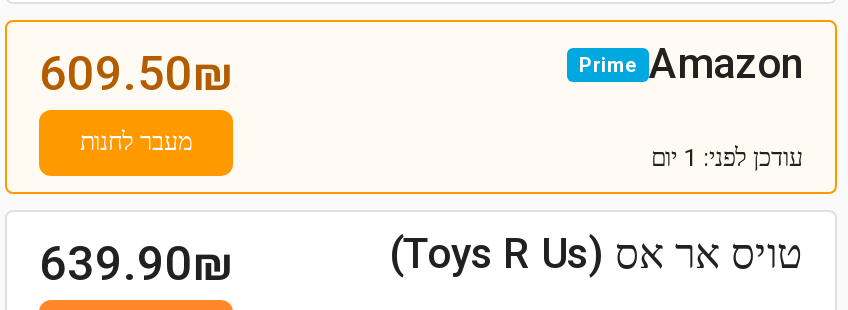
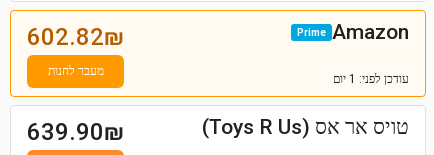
- 609.50₪
+ 602.82₪
